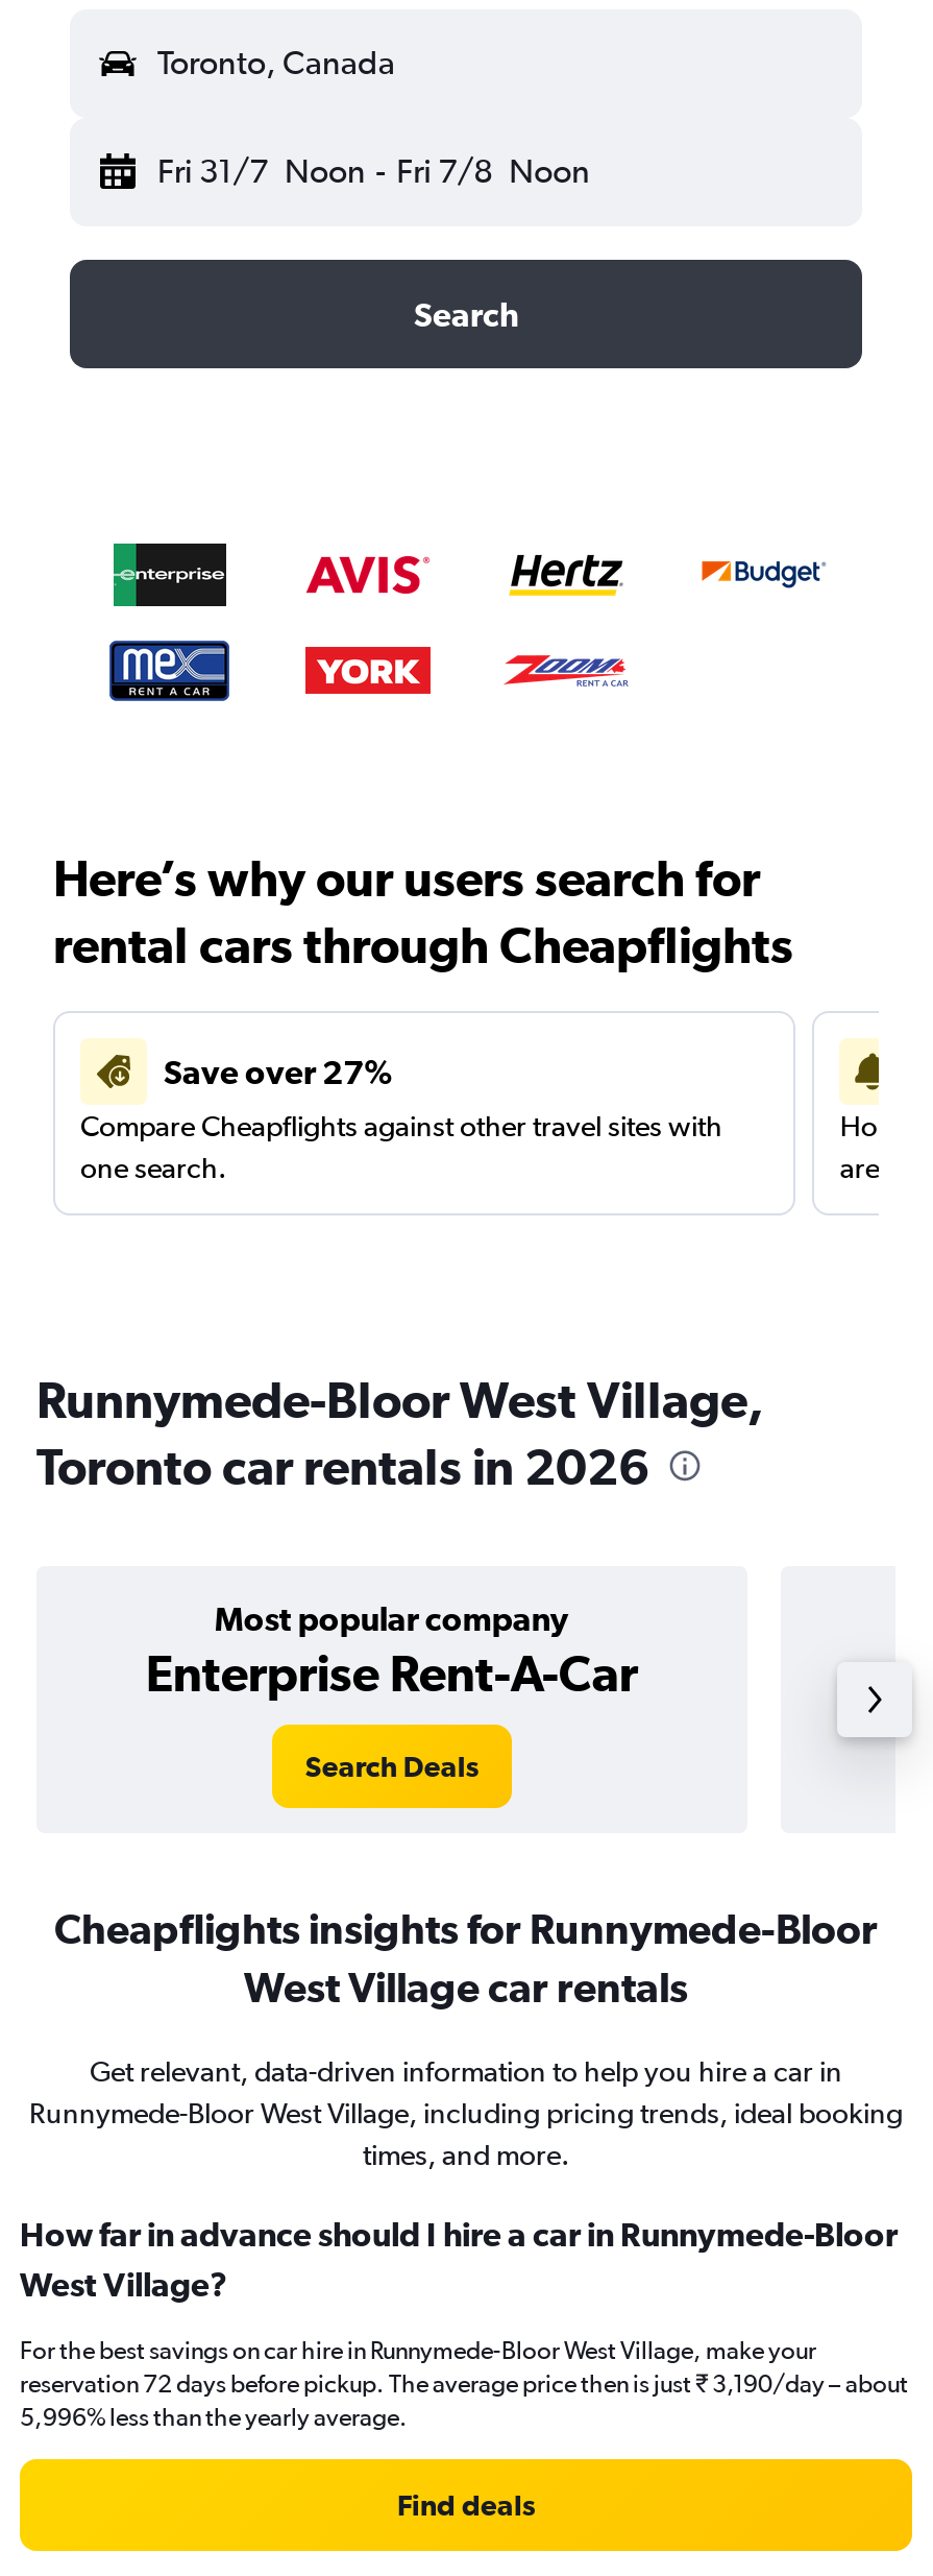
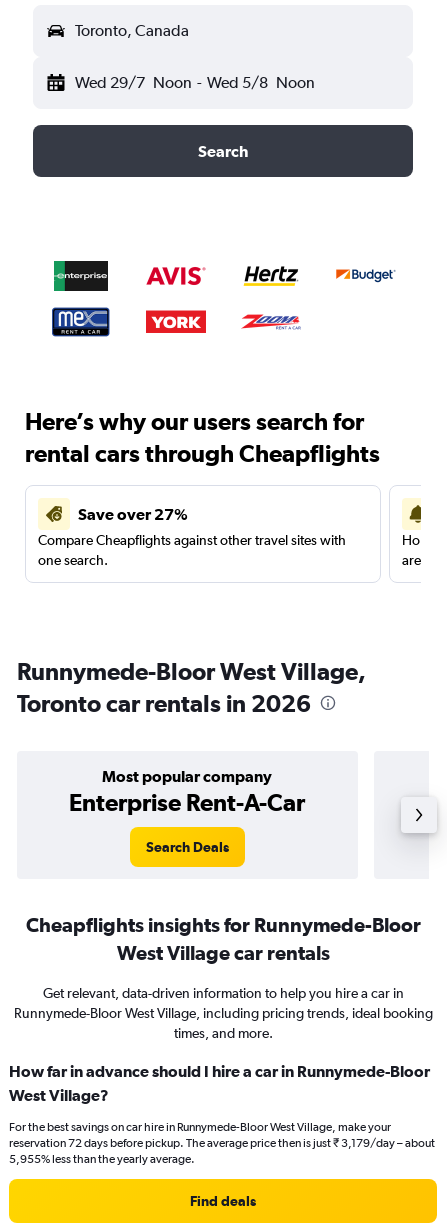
- Fri 31/7 Noon - Fri 7/8 Noon
+ Wed 29/7 Noon - Wed 5/8 Noon

- reservation 72 days before pickup. The average price then is just ₹ 3,190/day – about
+ reservation 72 days before pickup. The average price then is just ₹ 3,179/day – about

- 5,996% less than the yearly average.
+ 5,955% less than the yearly average.
